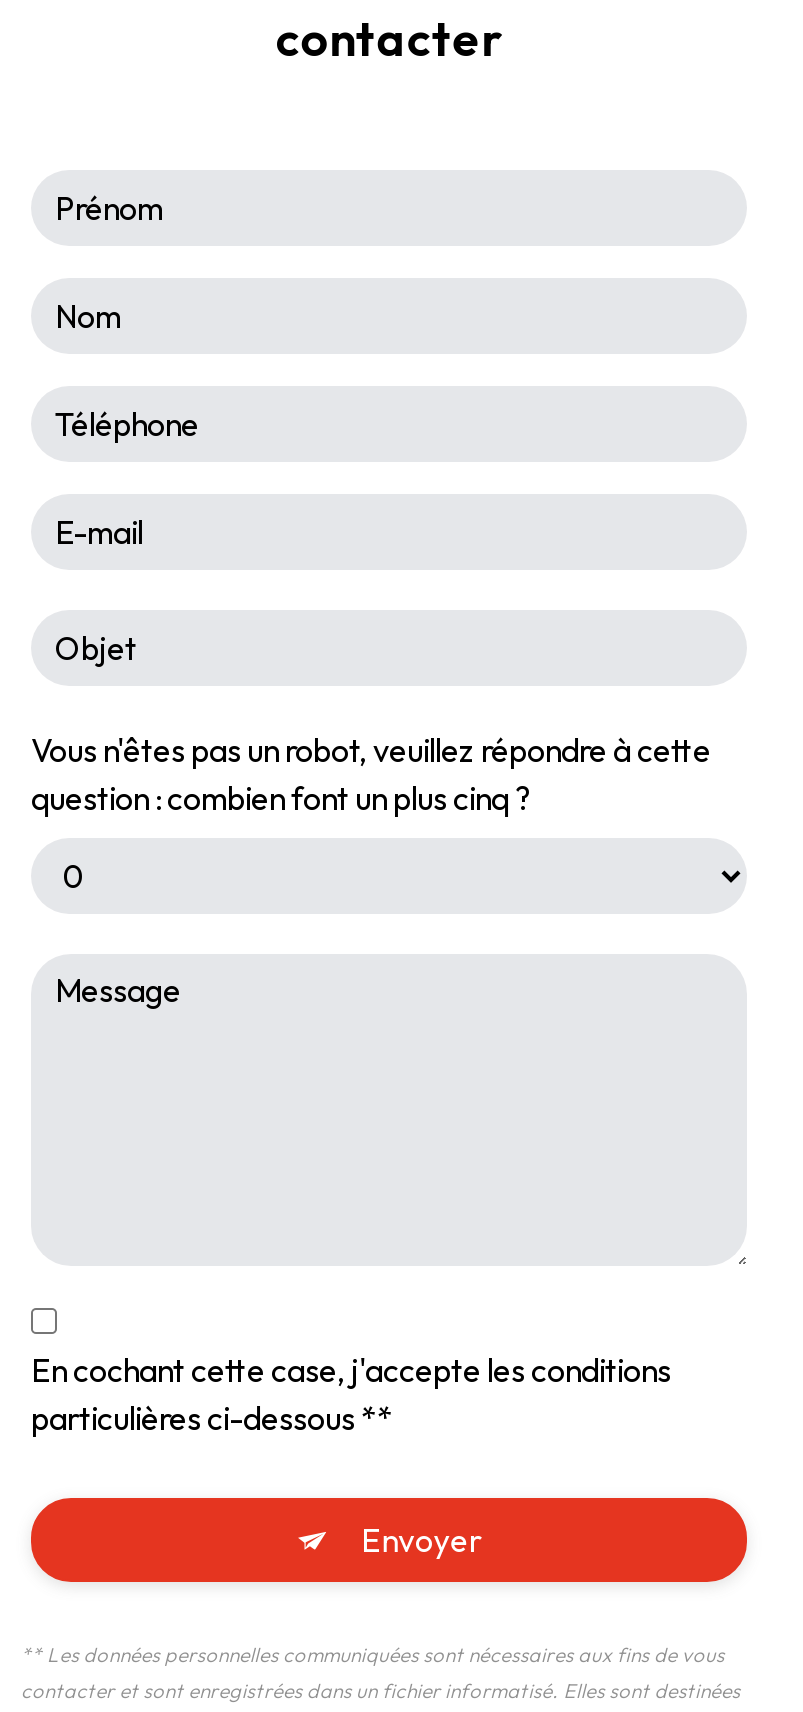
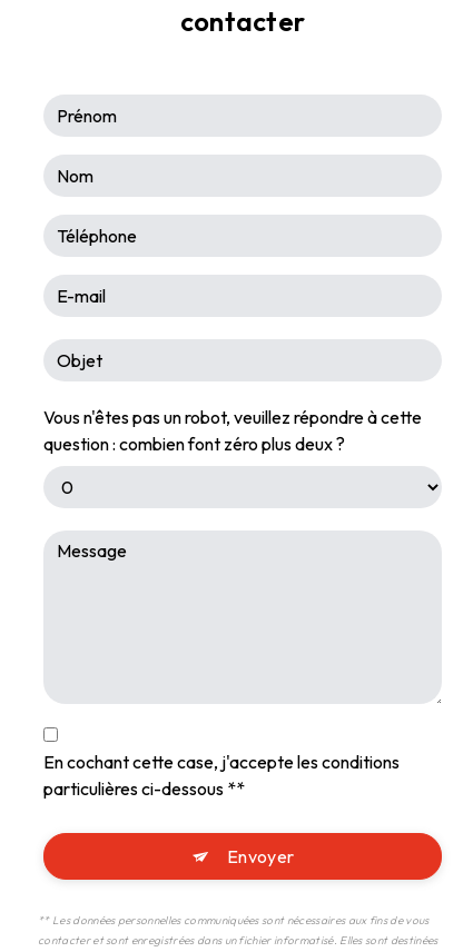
- question : combien font un plus cinq ?
+ question : combien font zéro plus deux ?
